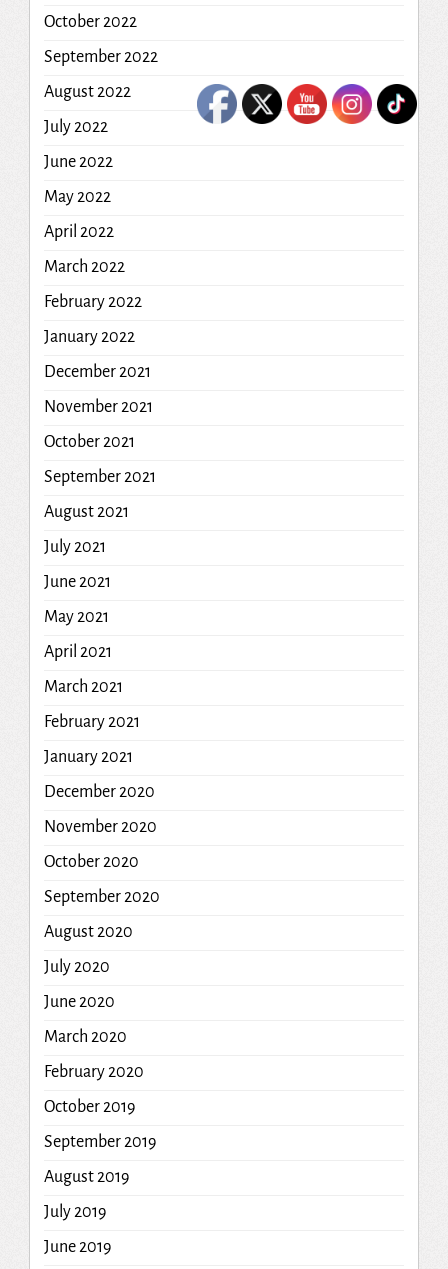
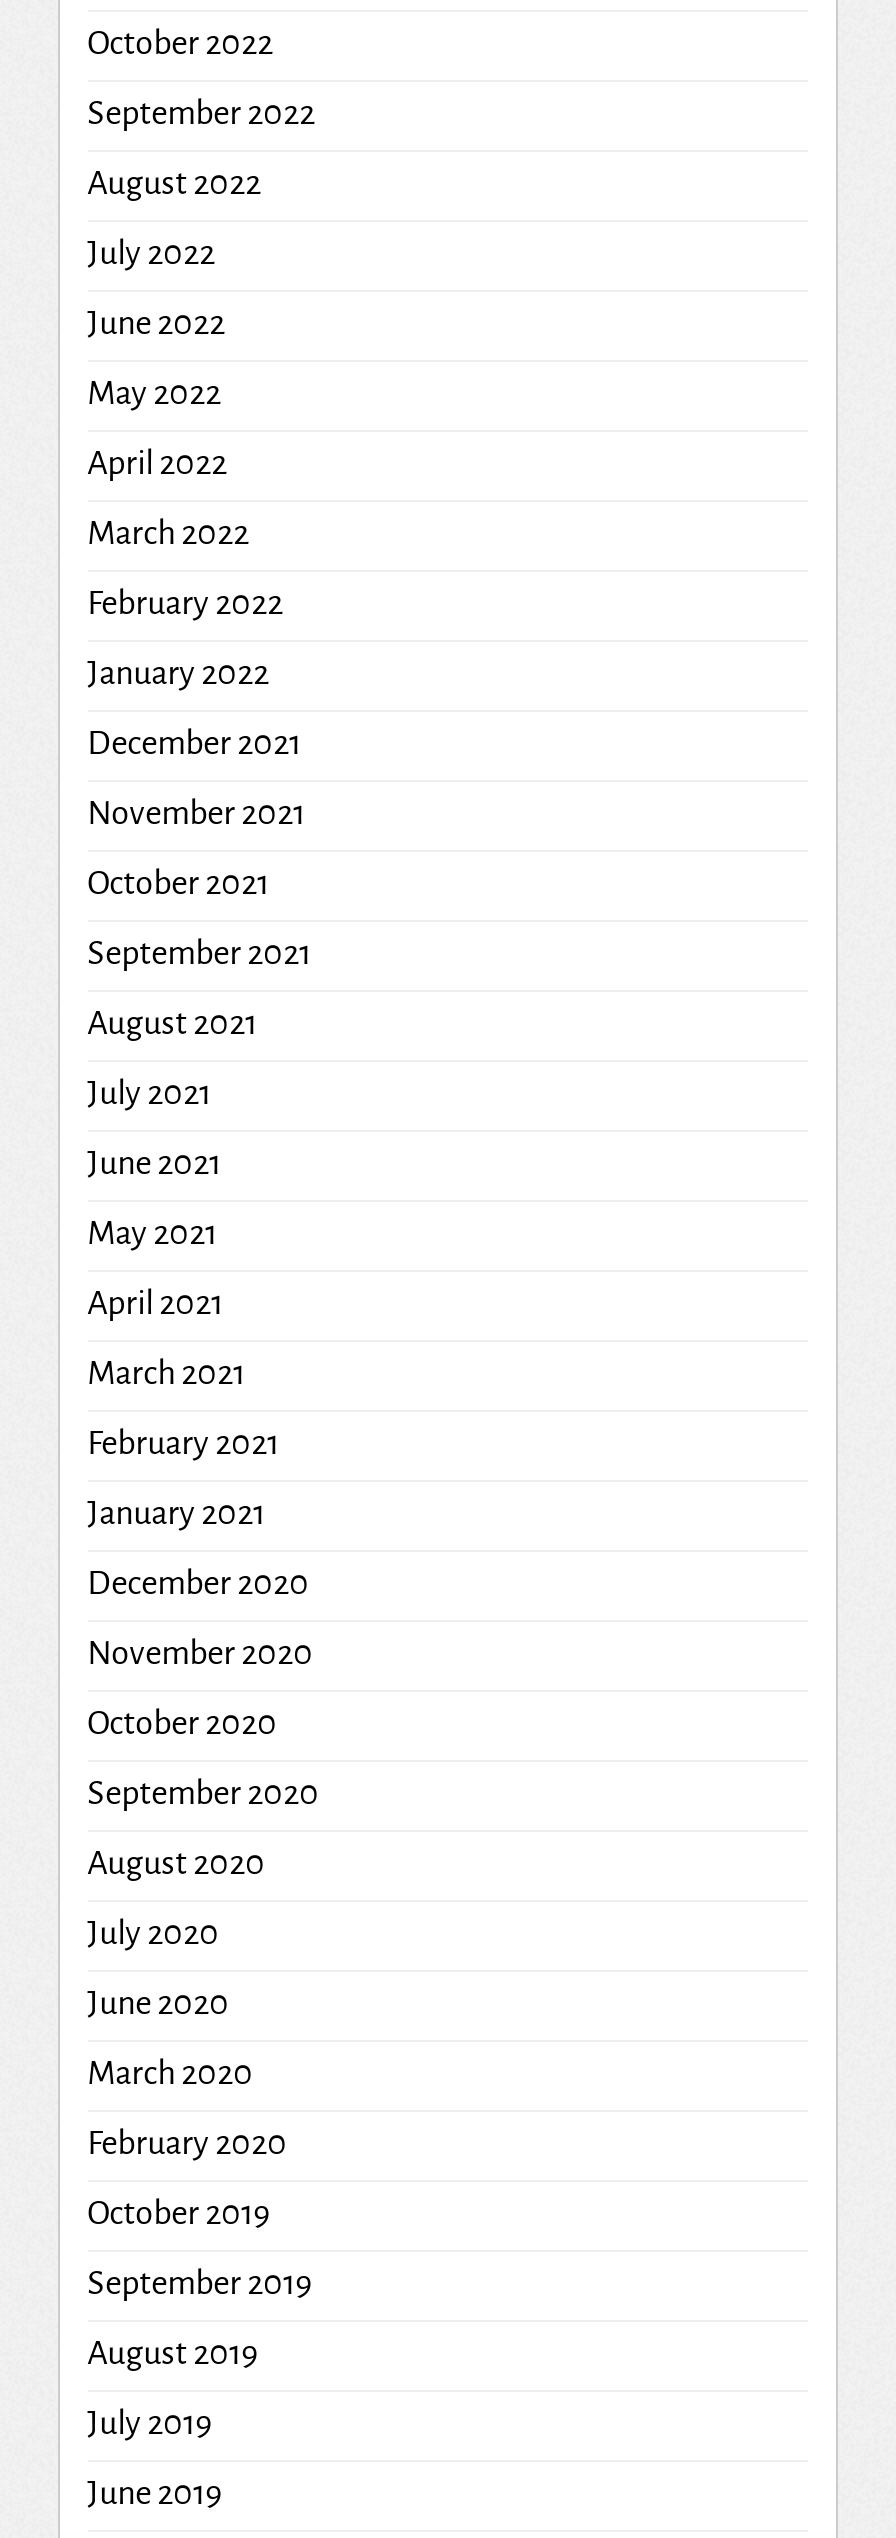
- [image]
